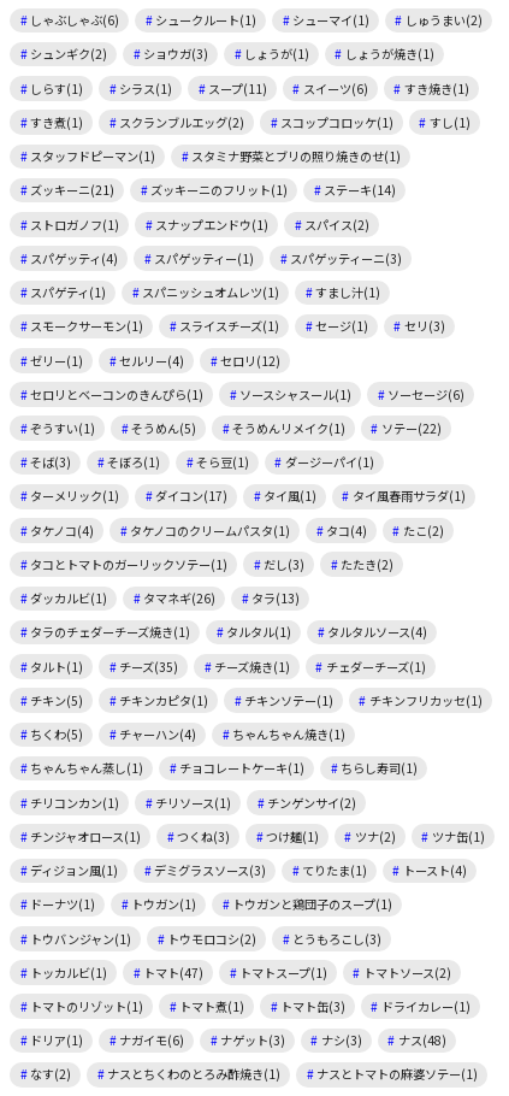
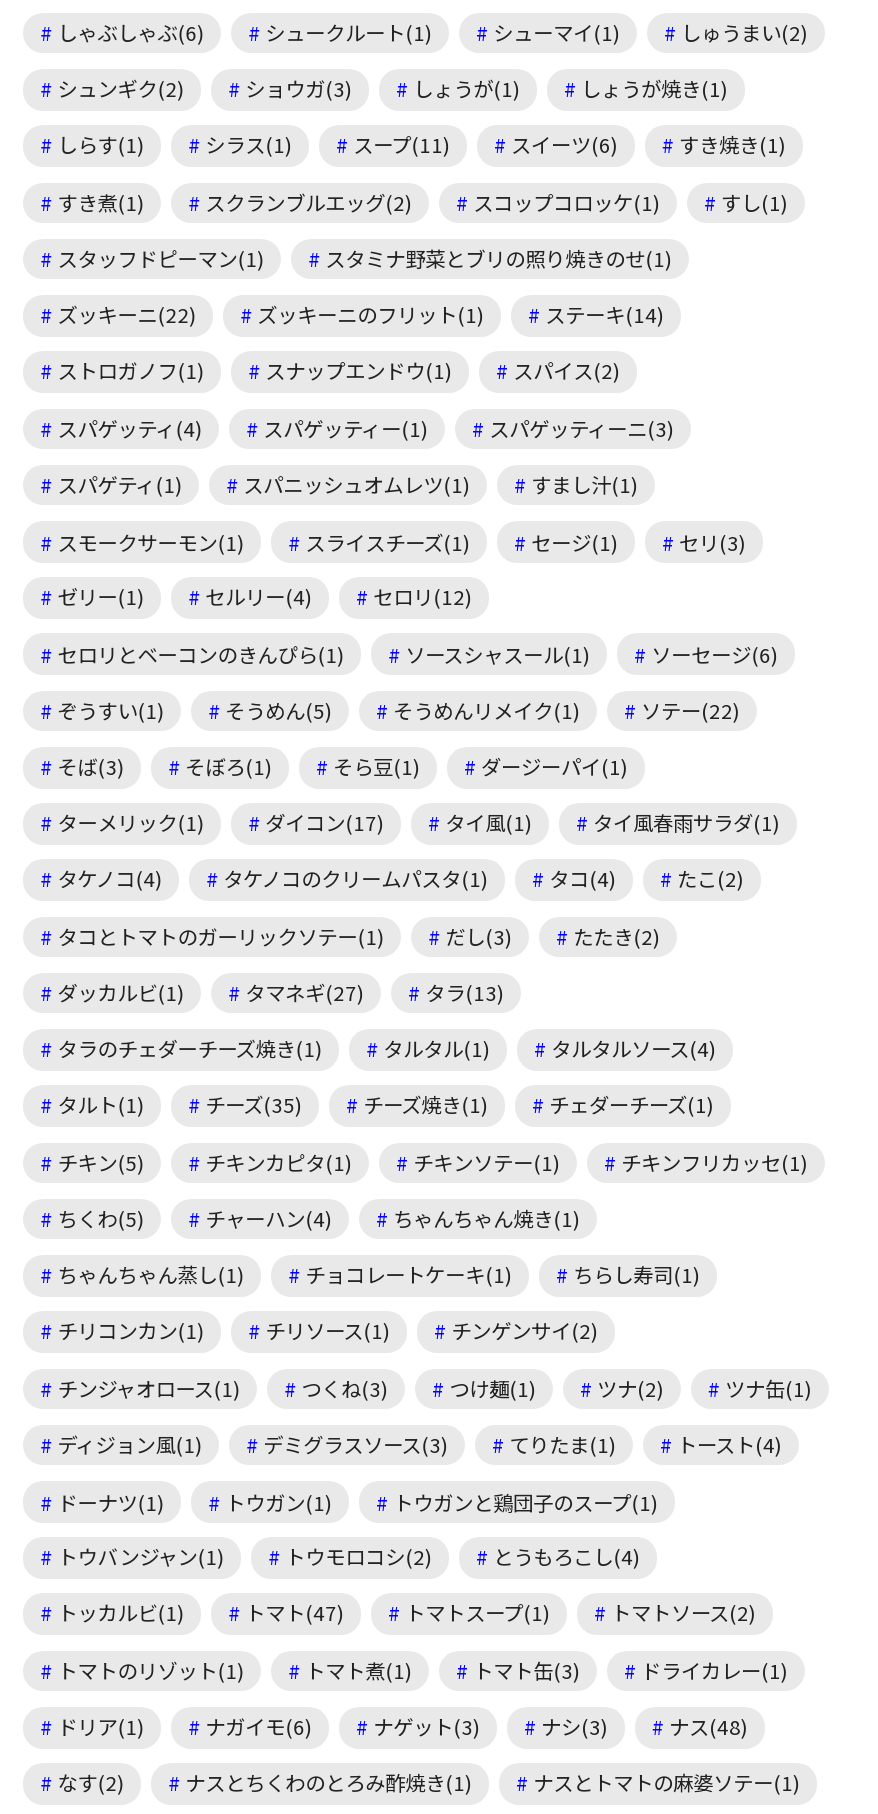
- ズッキーニ(21) ズッキーニのフリット(1)
+ ズッキーニ(22) ズッキーニのフリット(1)

- ダッカルビ(1) タマネギ(26) タラ(13)
+ ダッカルビ(1) タマネギ(27) タラ(13)

- とうもろこし(3)
+ とうもろこし(4)
